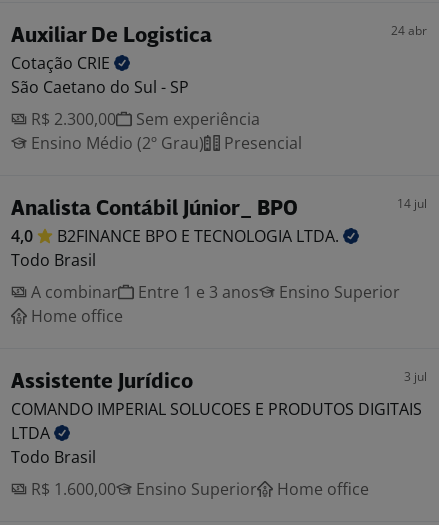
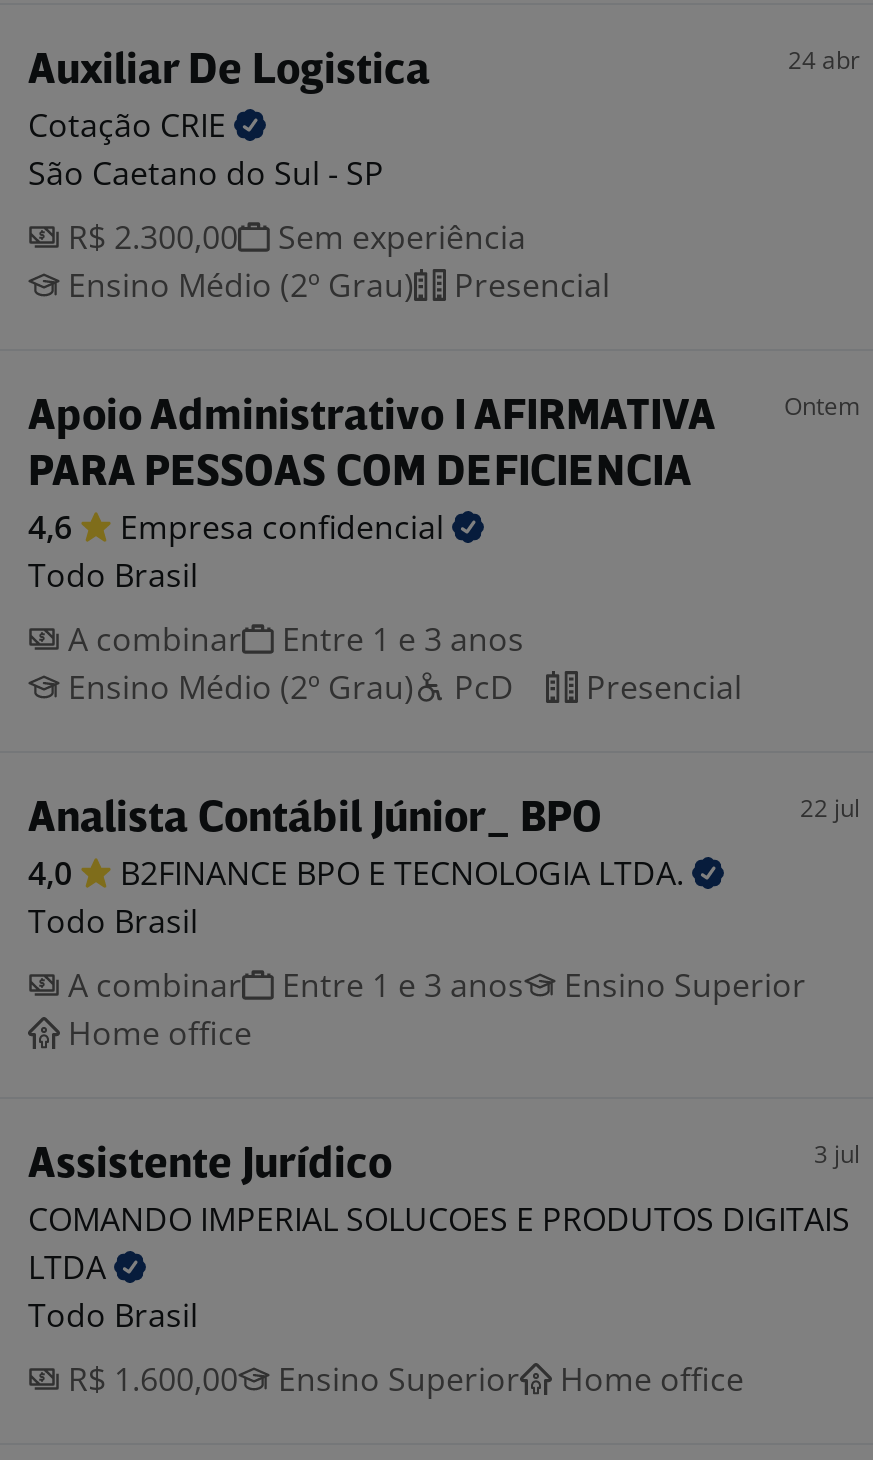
+ Apoio Administrativo I AFIRMATIVA
+ PARA PESSOAS COM DEFICIENCIA

+ Ontem
+ 4,6
+ Empresa confidencial
+ Todo Brasil
+ A combinar
+ Entre 1 e 3 anos
+ Ensino Médio (2º Grau)
+ PcD
+ Presencial

- 14 jul
+ 22 jul
